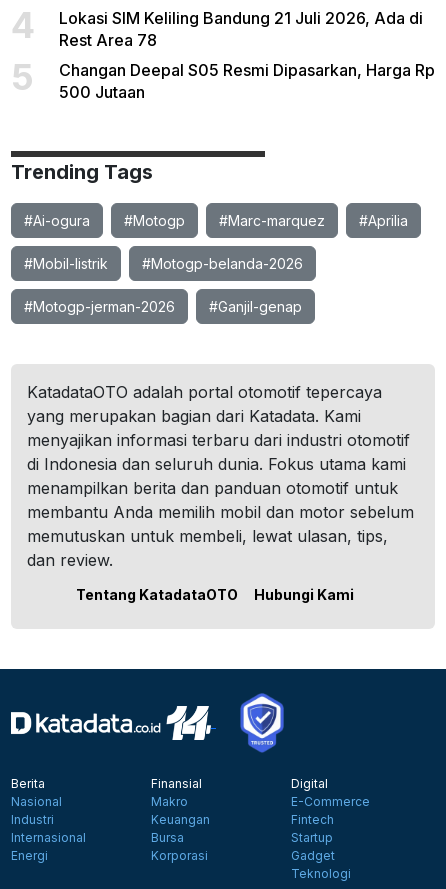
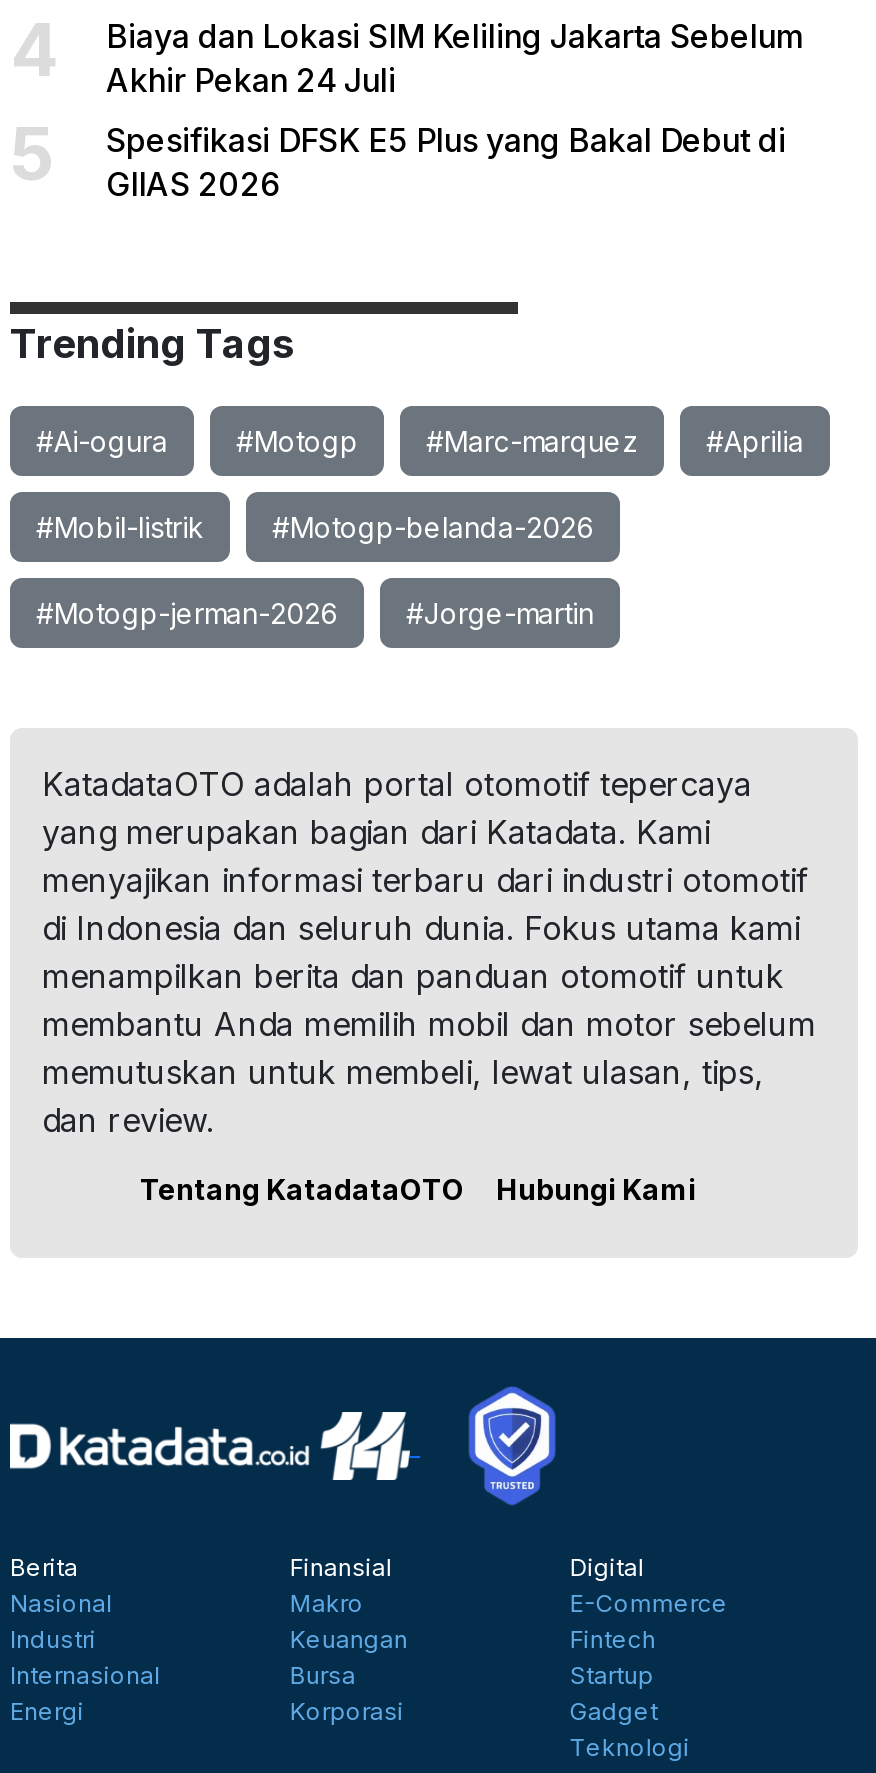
- Lokasi SIM Keliling Bandung 21 Juli 2026, Ada di
- Rest Area 78
+ Biaya dan Lokasi SIM Keliling Jakarta Sebelum
+ Akhir Pekan 24 Juli

- Changan Deepal S05 Resmi Dipasarkan, Harga Rp
- 500 Jutaan
+ Spesifikasi DFSK E5 Plus yang Bakal Debut di
+ GIIAS 2026

- #Ganjil-genap
+ #Jorge-martin
